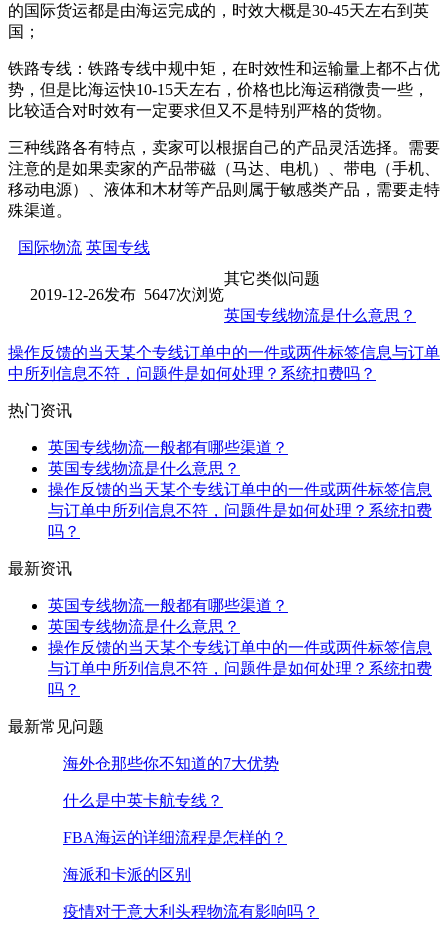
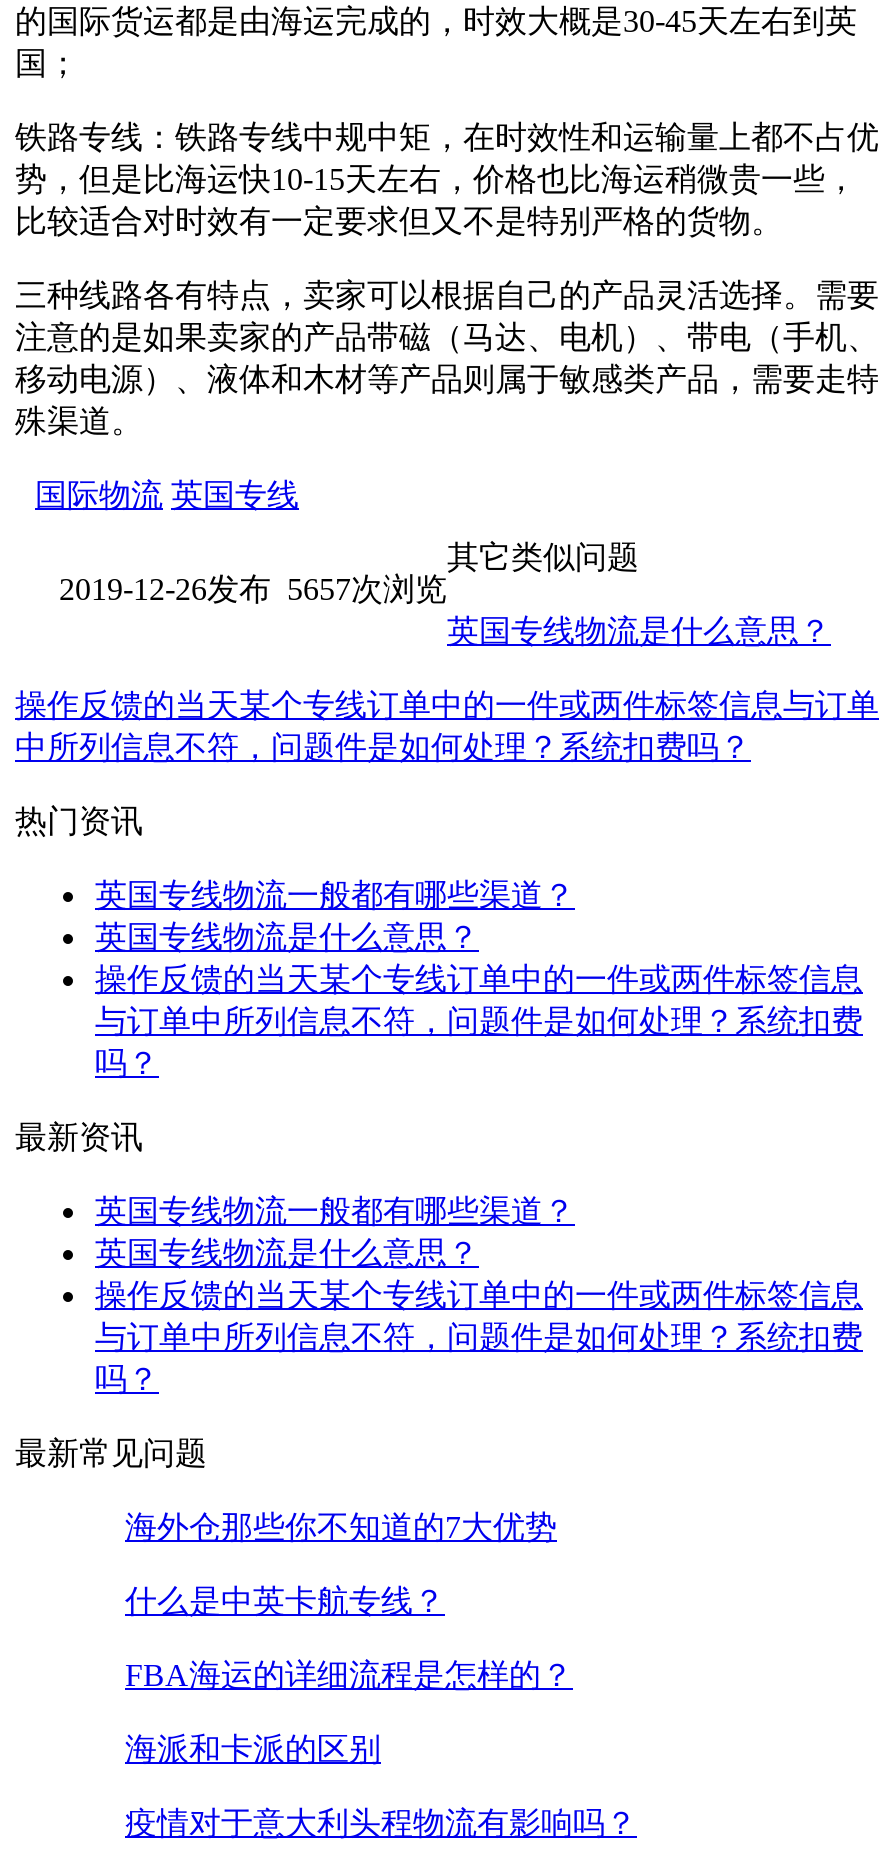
- 2019-12-26发布 5647次浏览
+ 2019-12-26发布 5657次浏览
